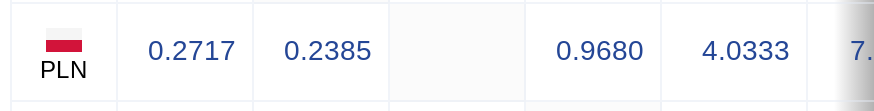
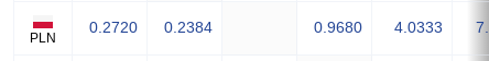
- 0.2717
+ 0.2720

- 0.2385
+ 0.2384
